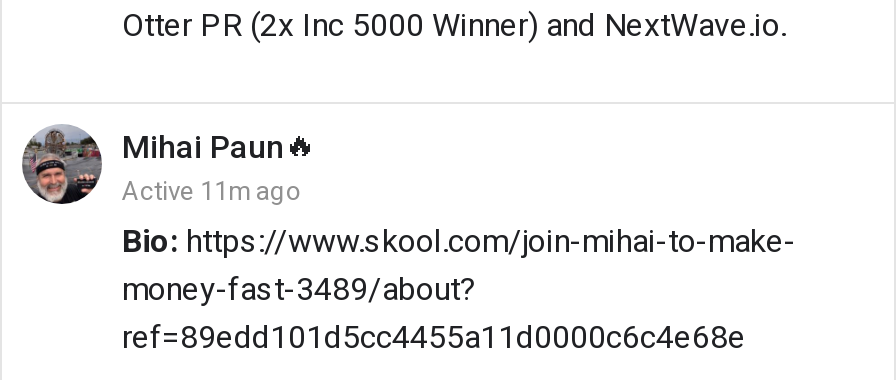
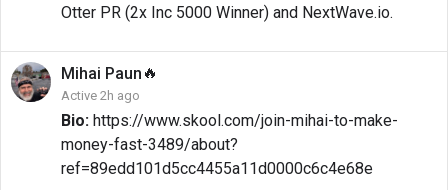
- Active 11m ago
+ Active 2h ago
